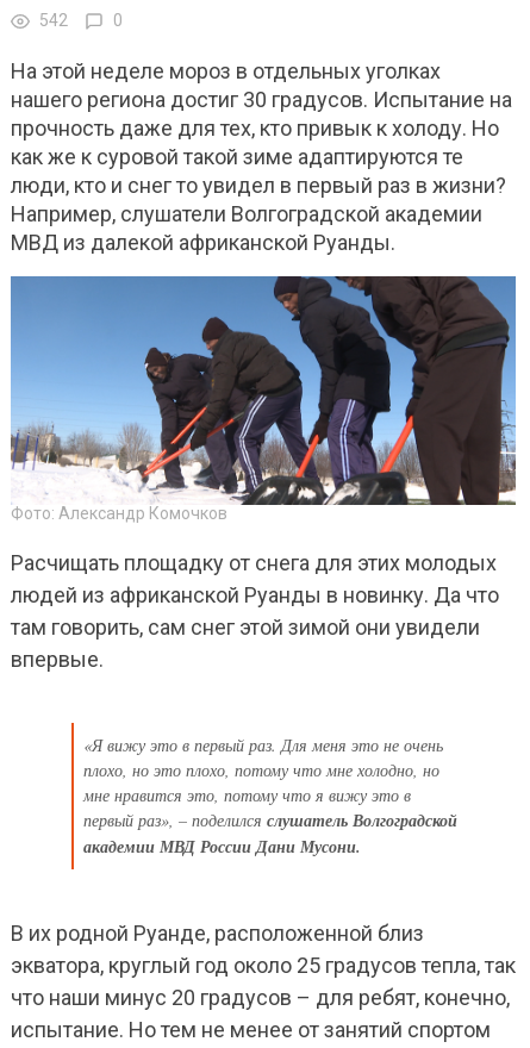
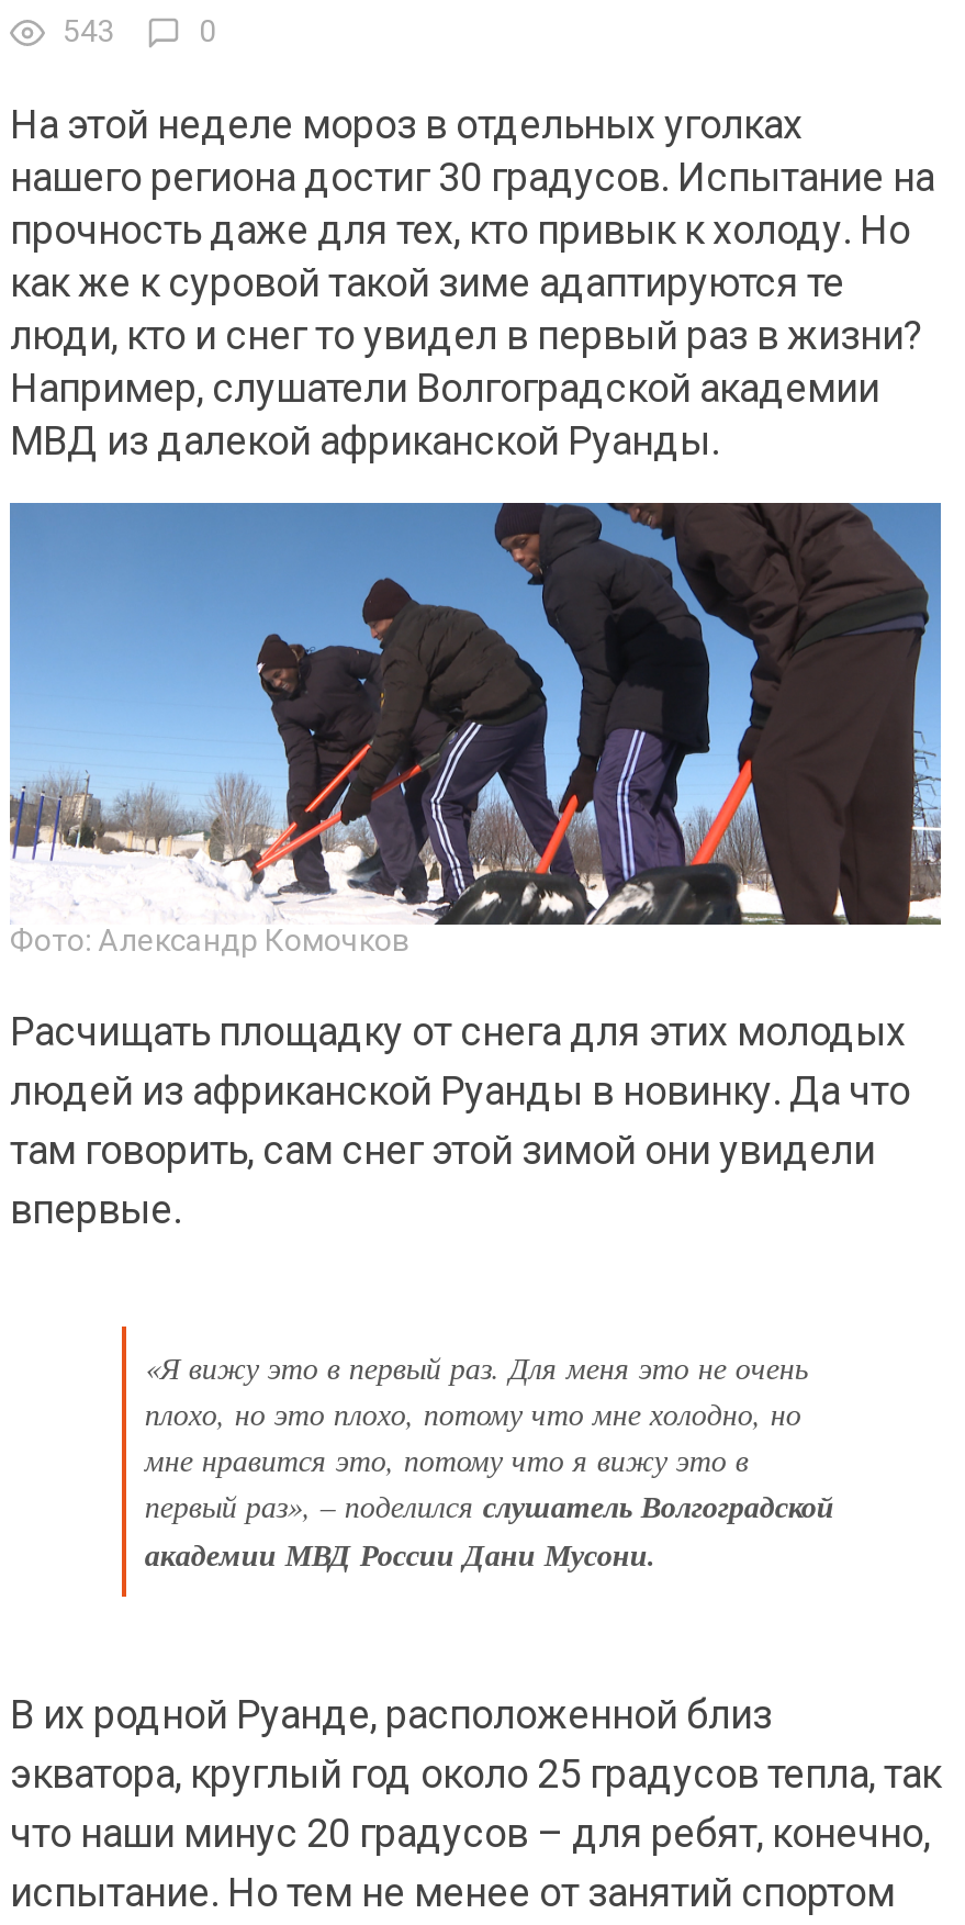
- 542
+ 543
